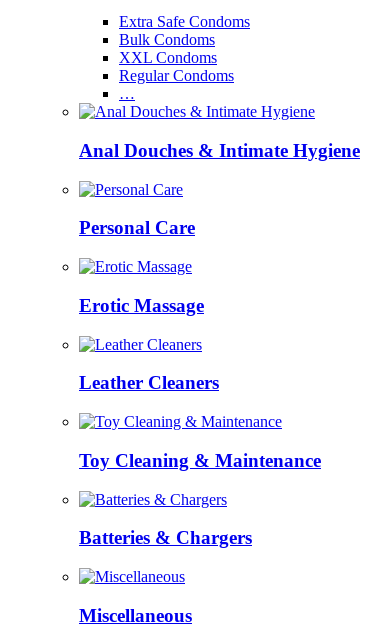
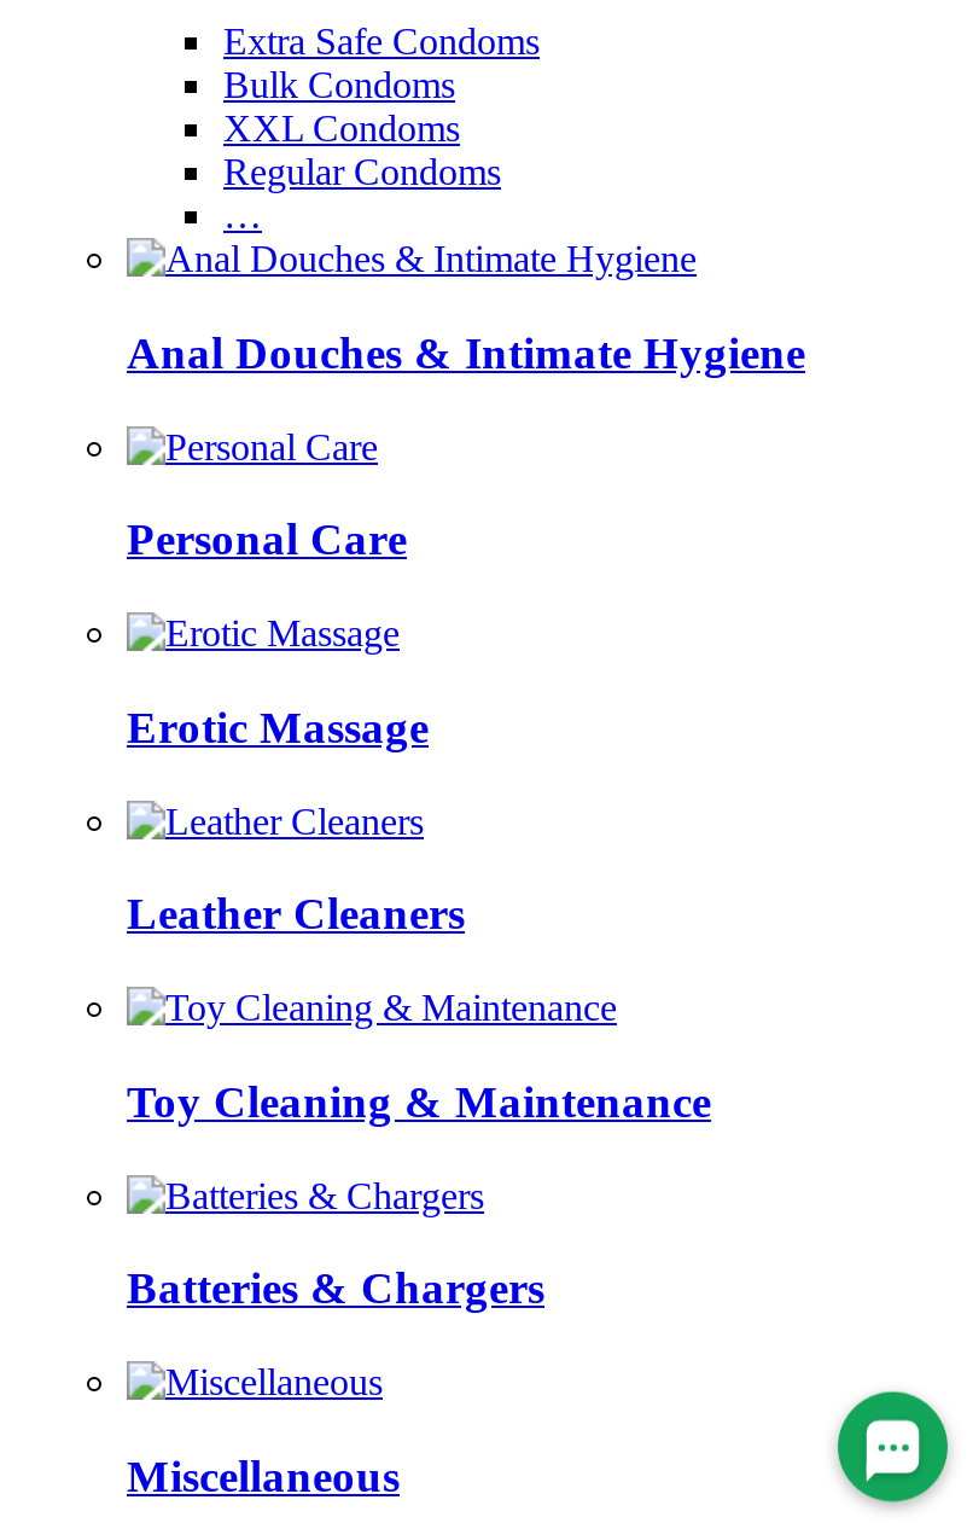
+ [image]
